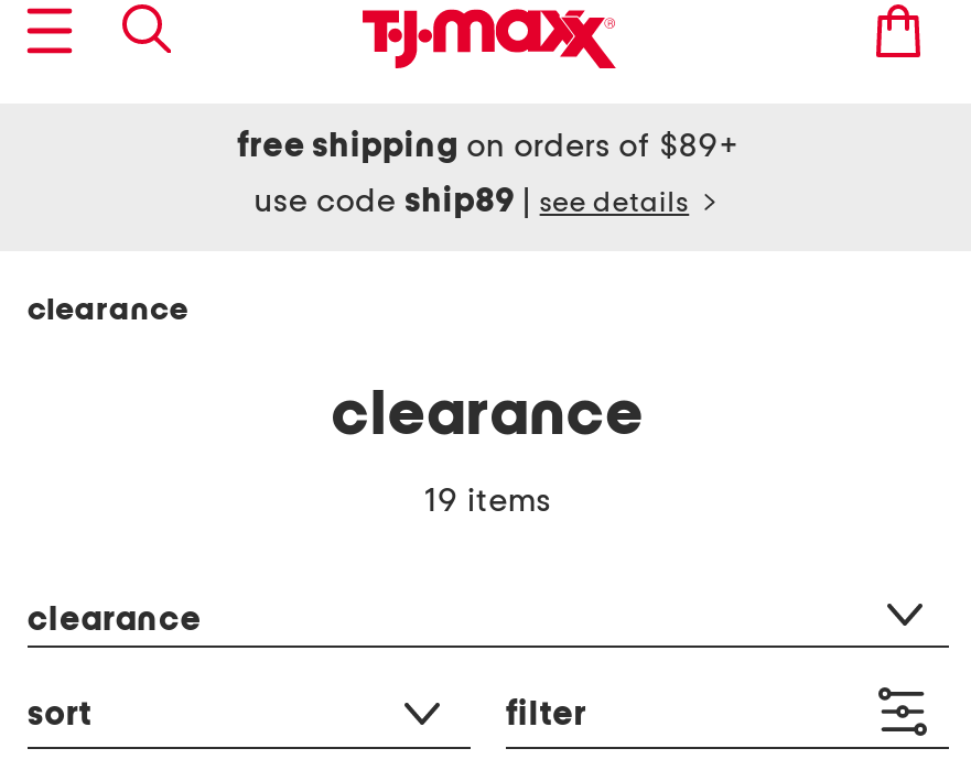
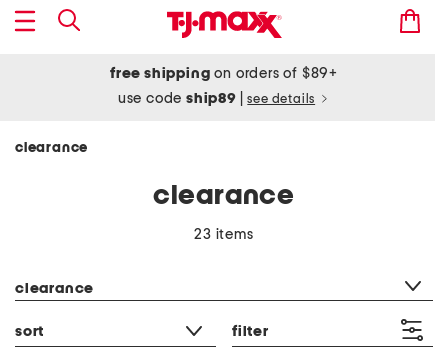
- 19 items
+ 23 items
